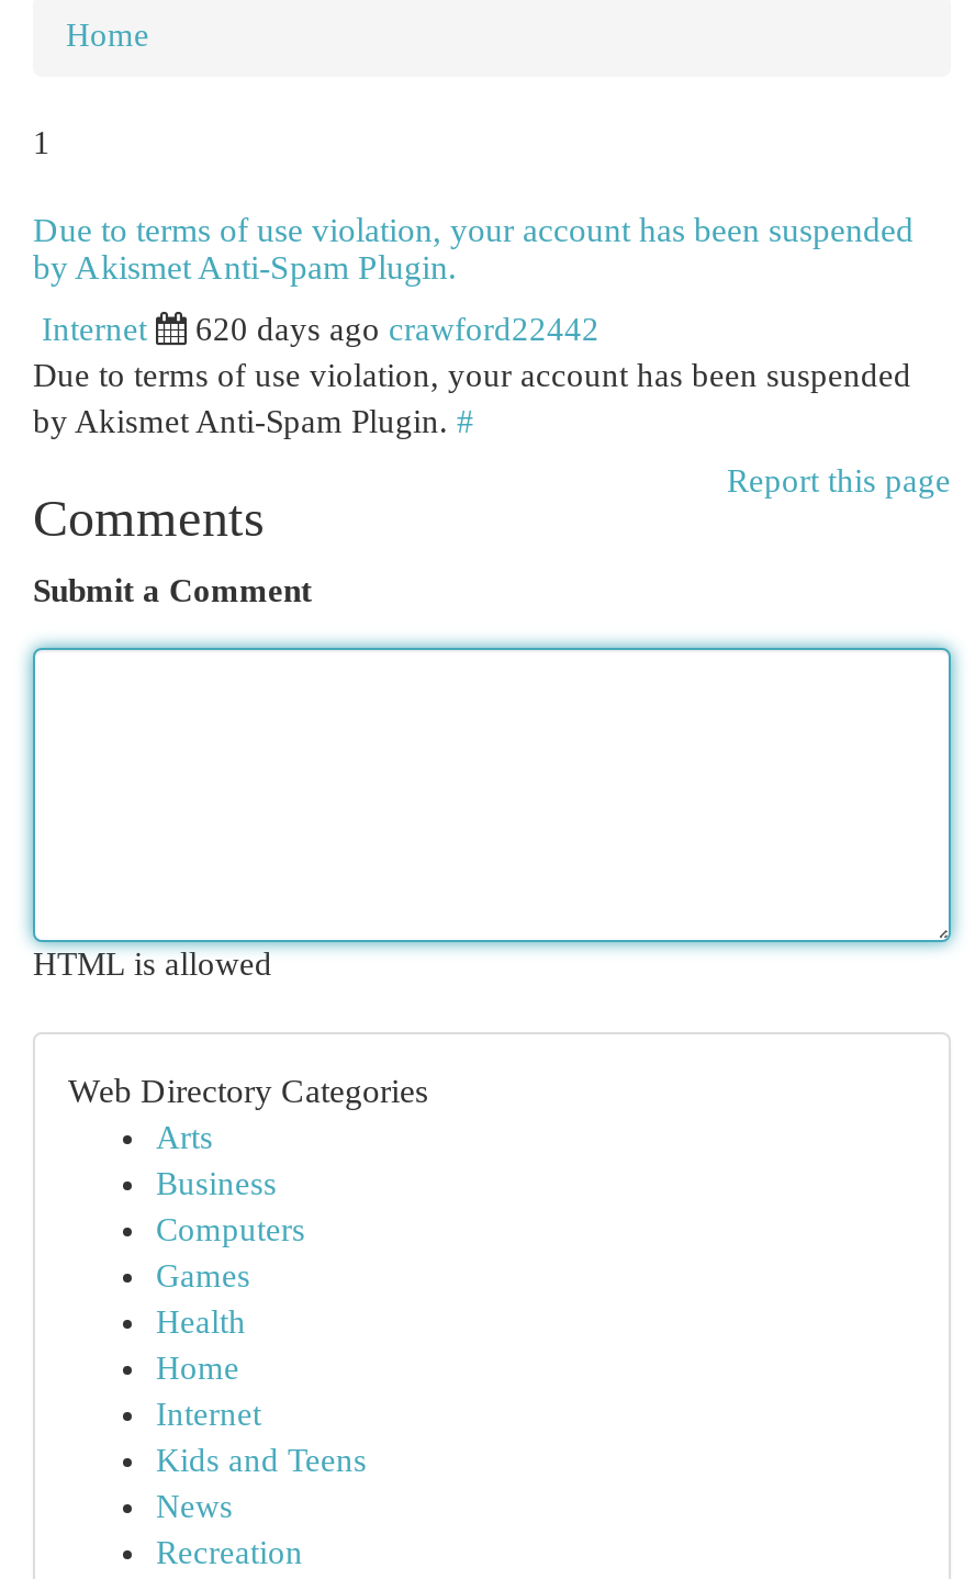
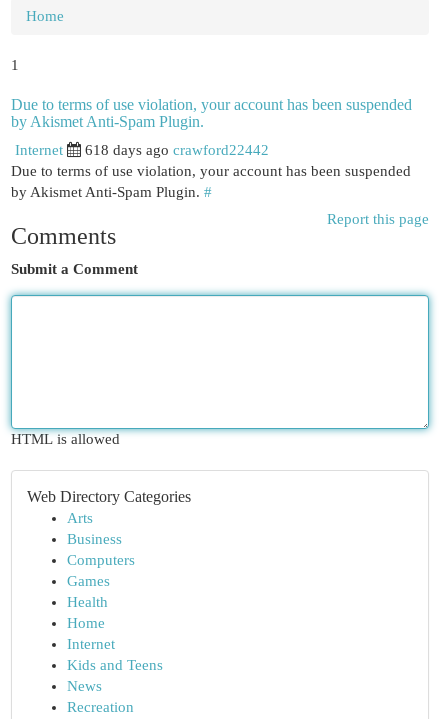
- 620 days ago crawford22442
+ 618 days ago crawford22442
